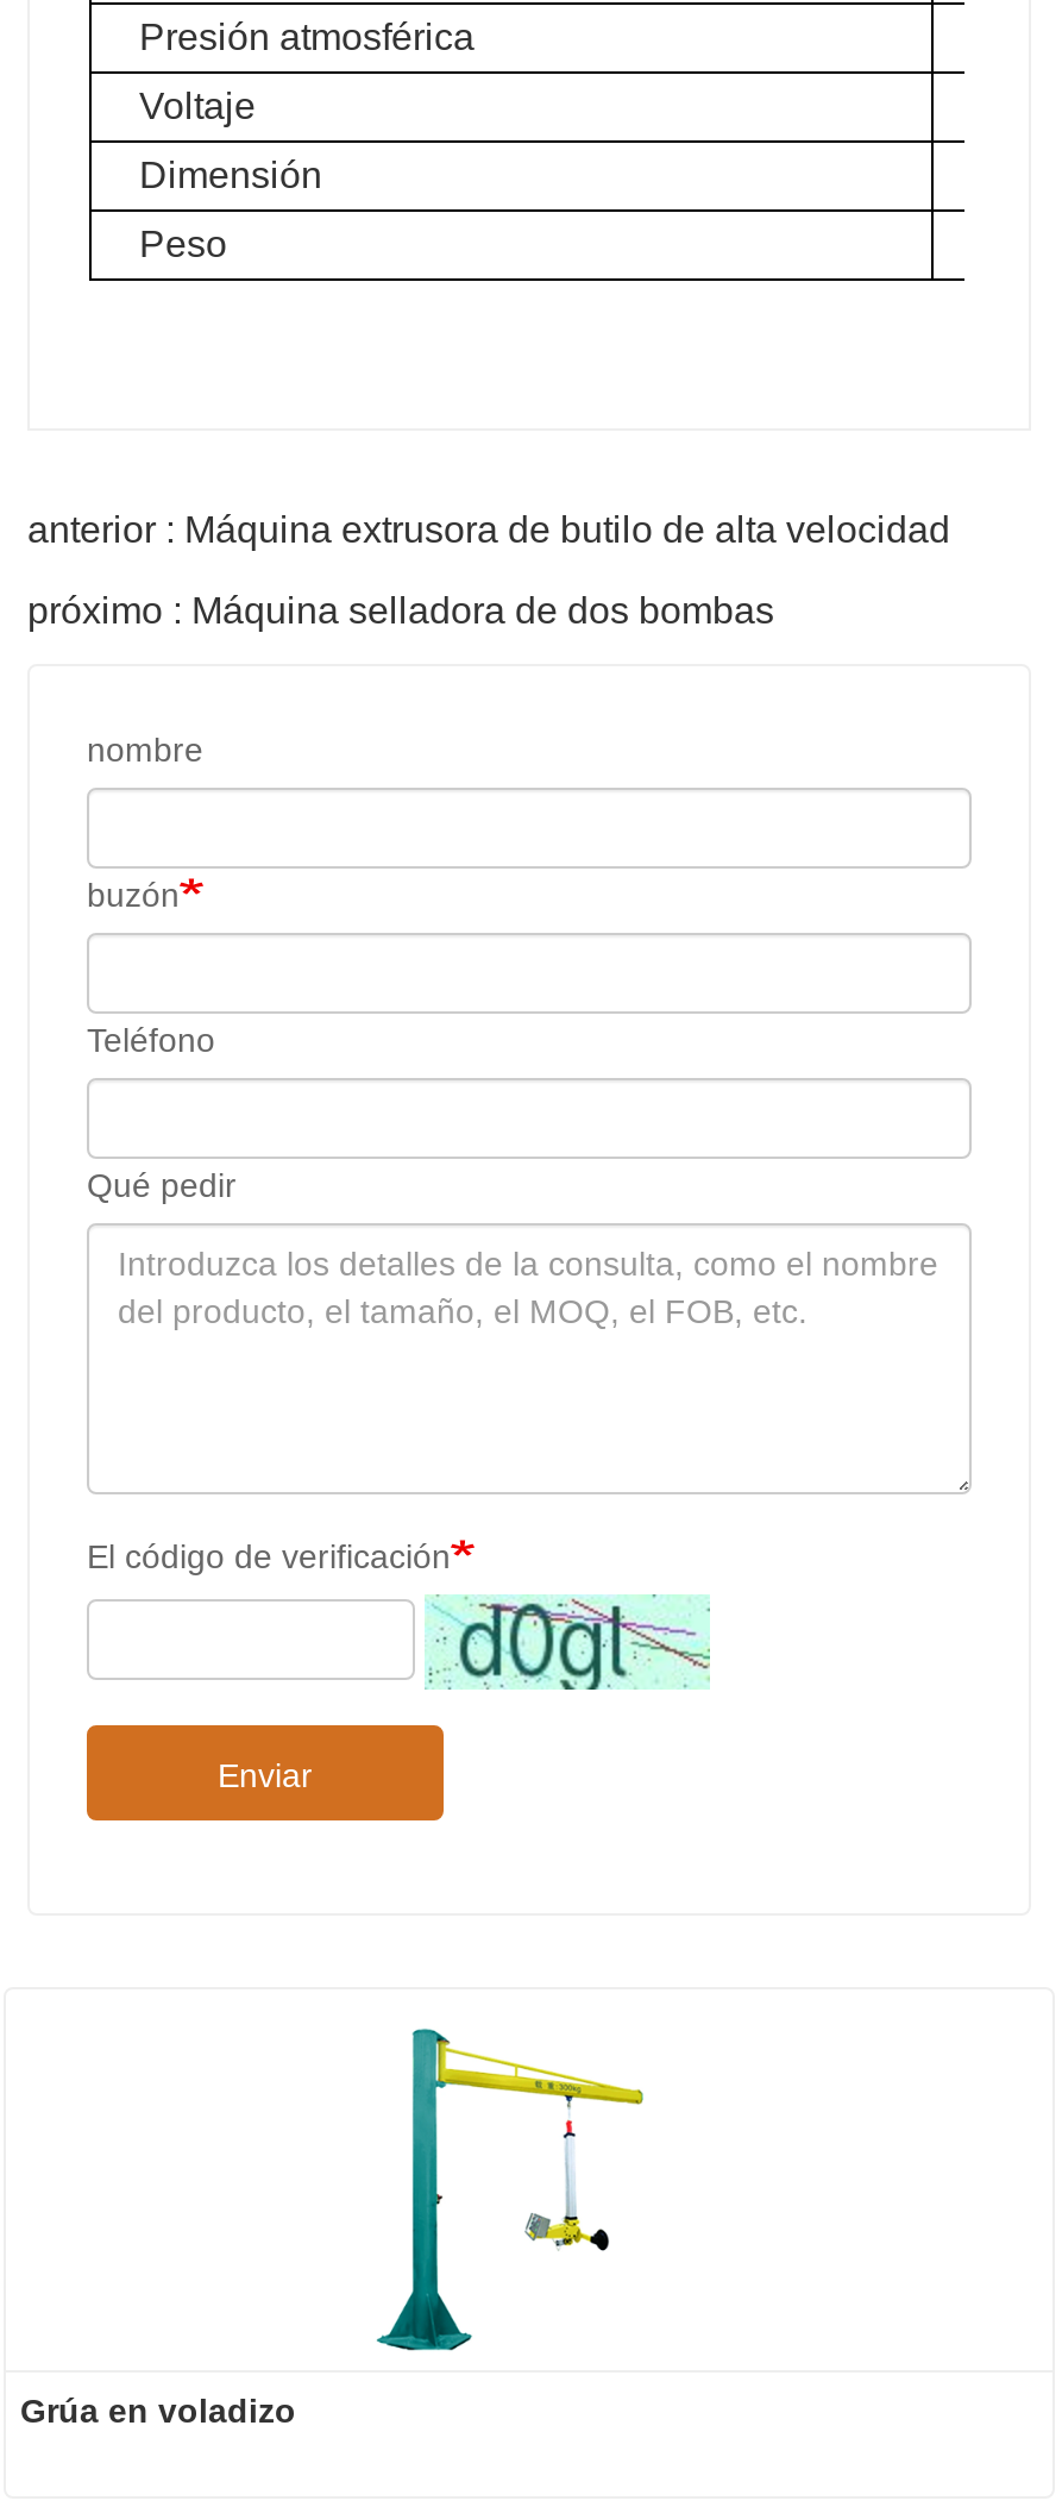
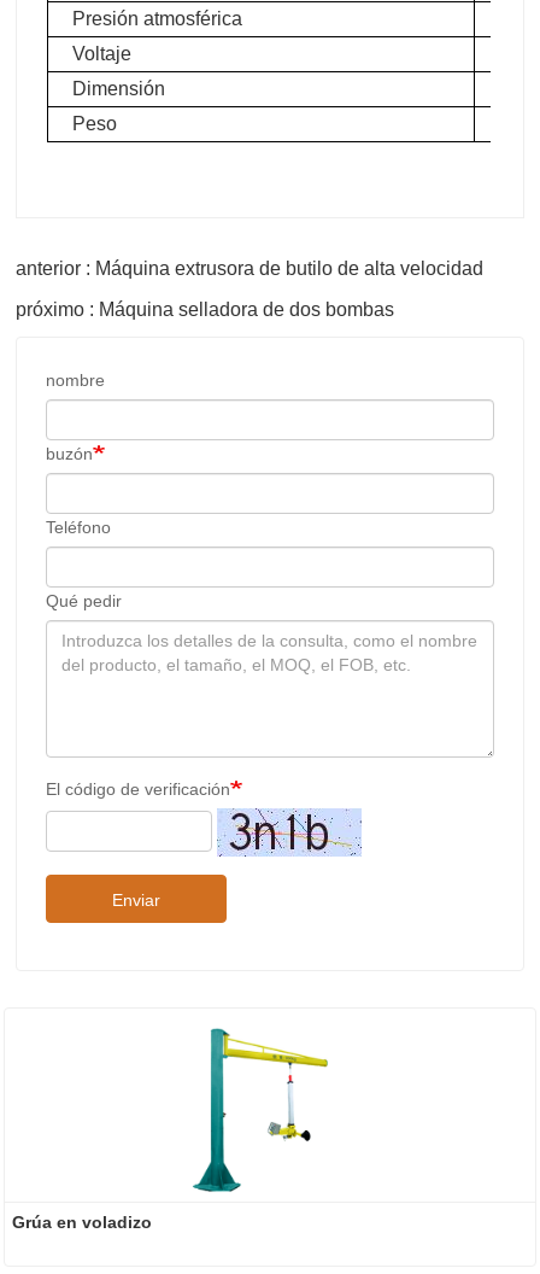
- [image]
+ [image]
